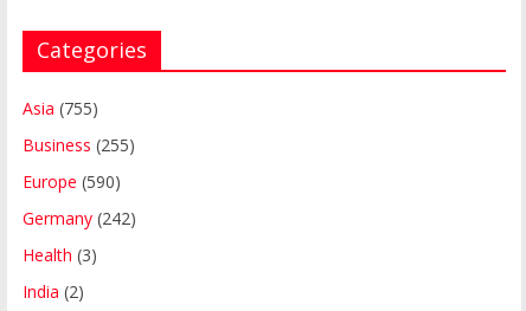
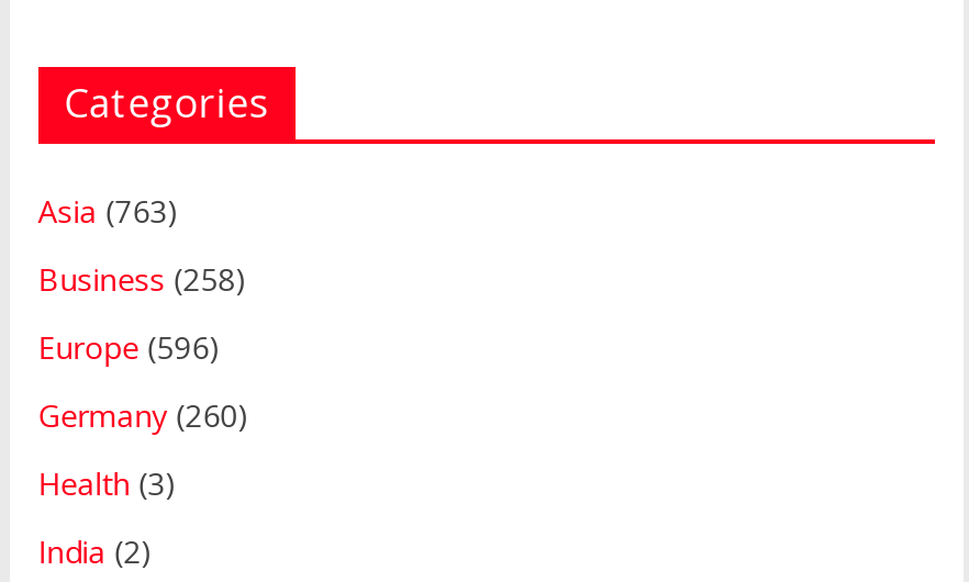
- Asia (755)
+ Asia (763)

- Business (255)
+ Business (258)

- Europe (590)
+ Europe (596)

- Germany (242)
+ Germany (260)
